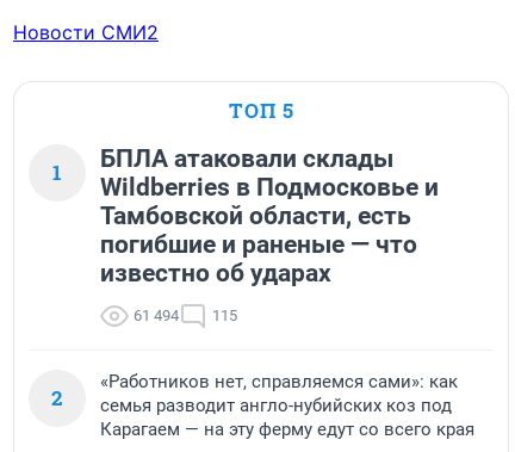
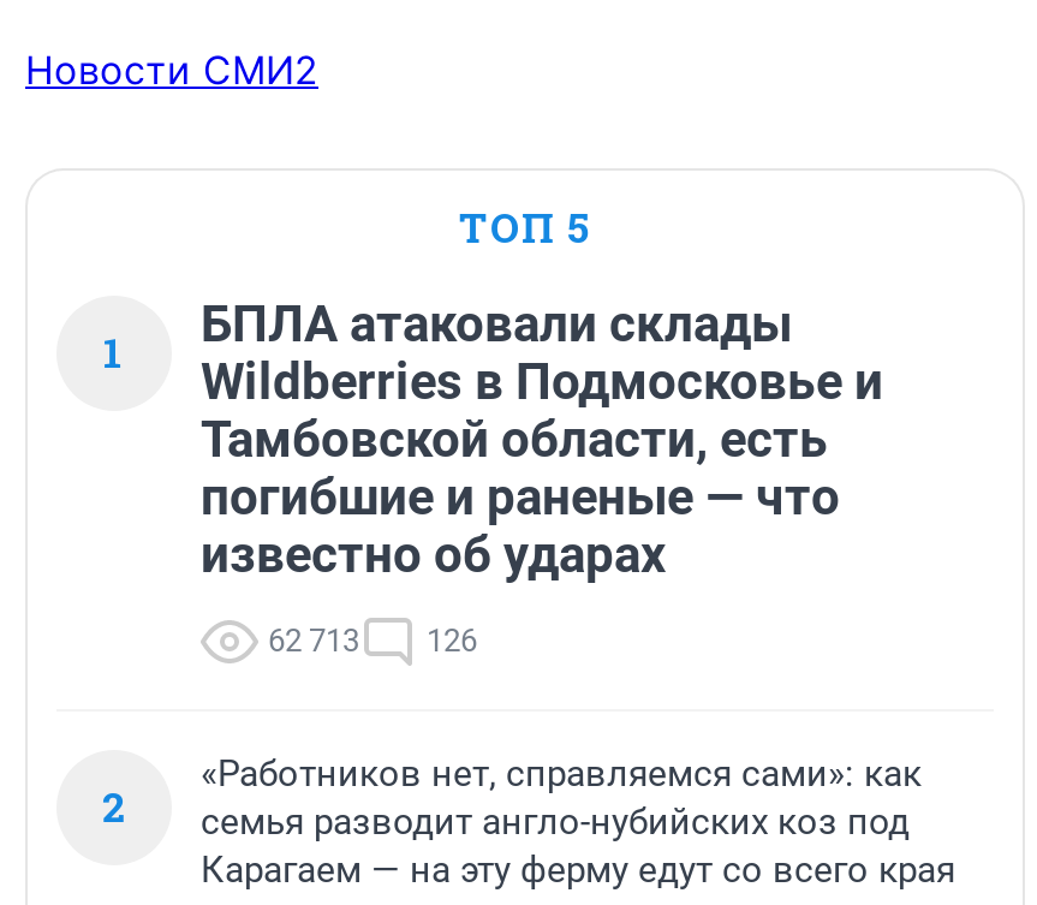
- 61 494
+ 62 713

- 115
+ 126
